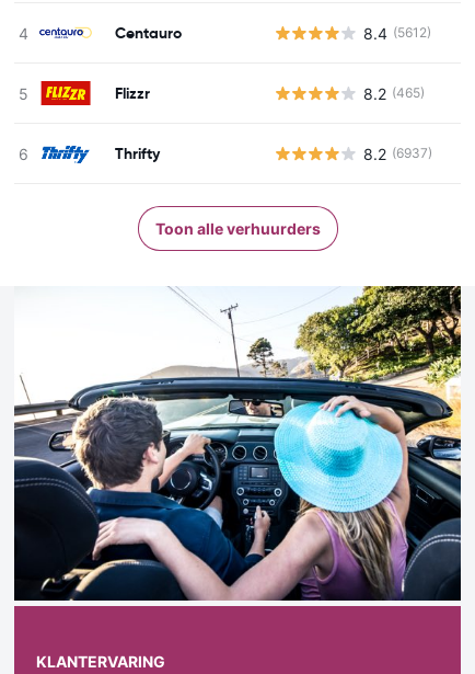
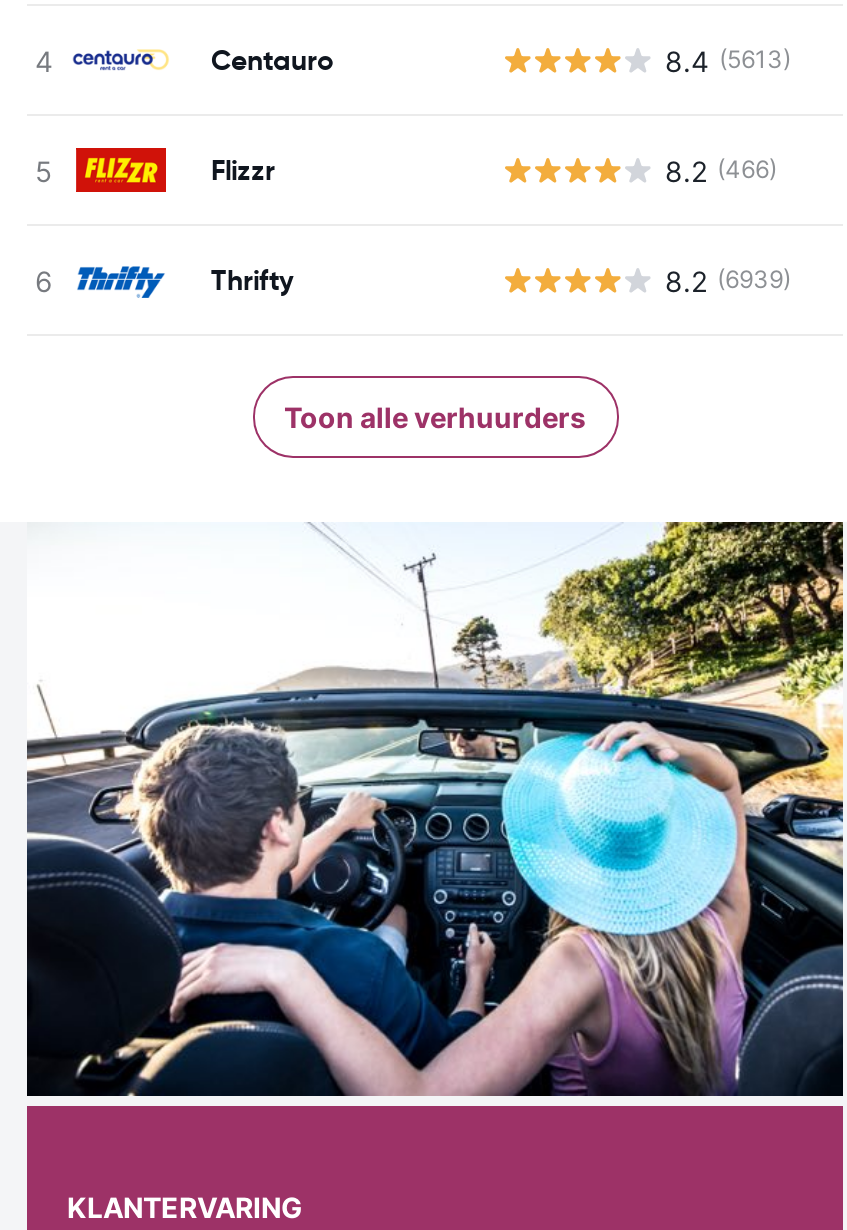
- 8.4 (5612)
+ 8.4 (5613)

- 8.2 (465)
+ 8.2 (466)

- 8.2 (6937)
+ 8.2 (6939)
